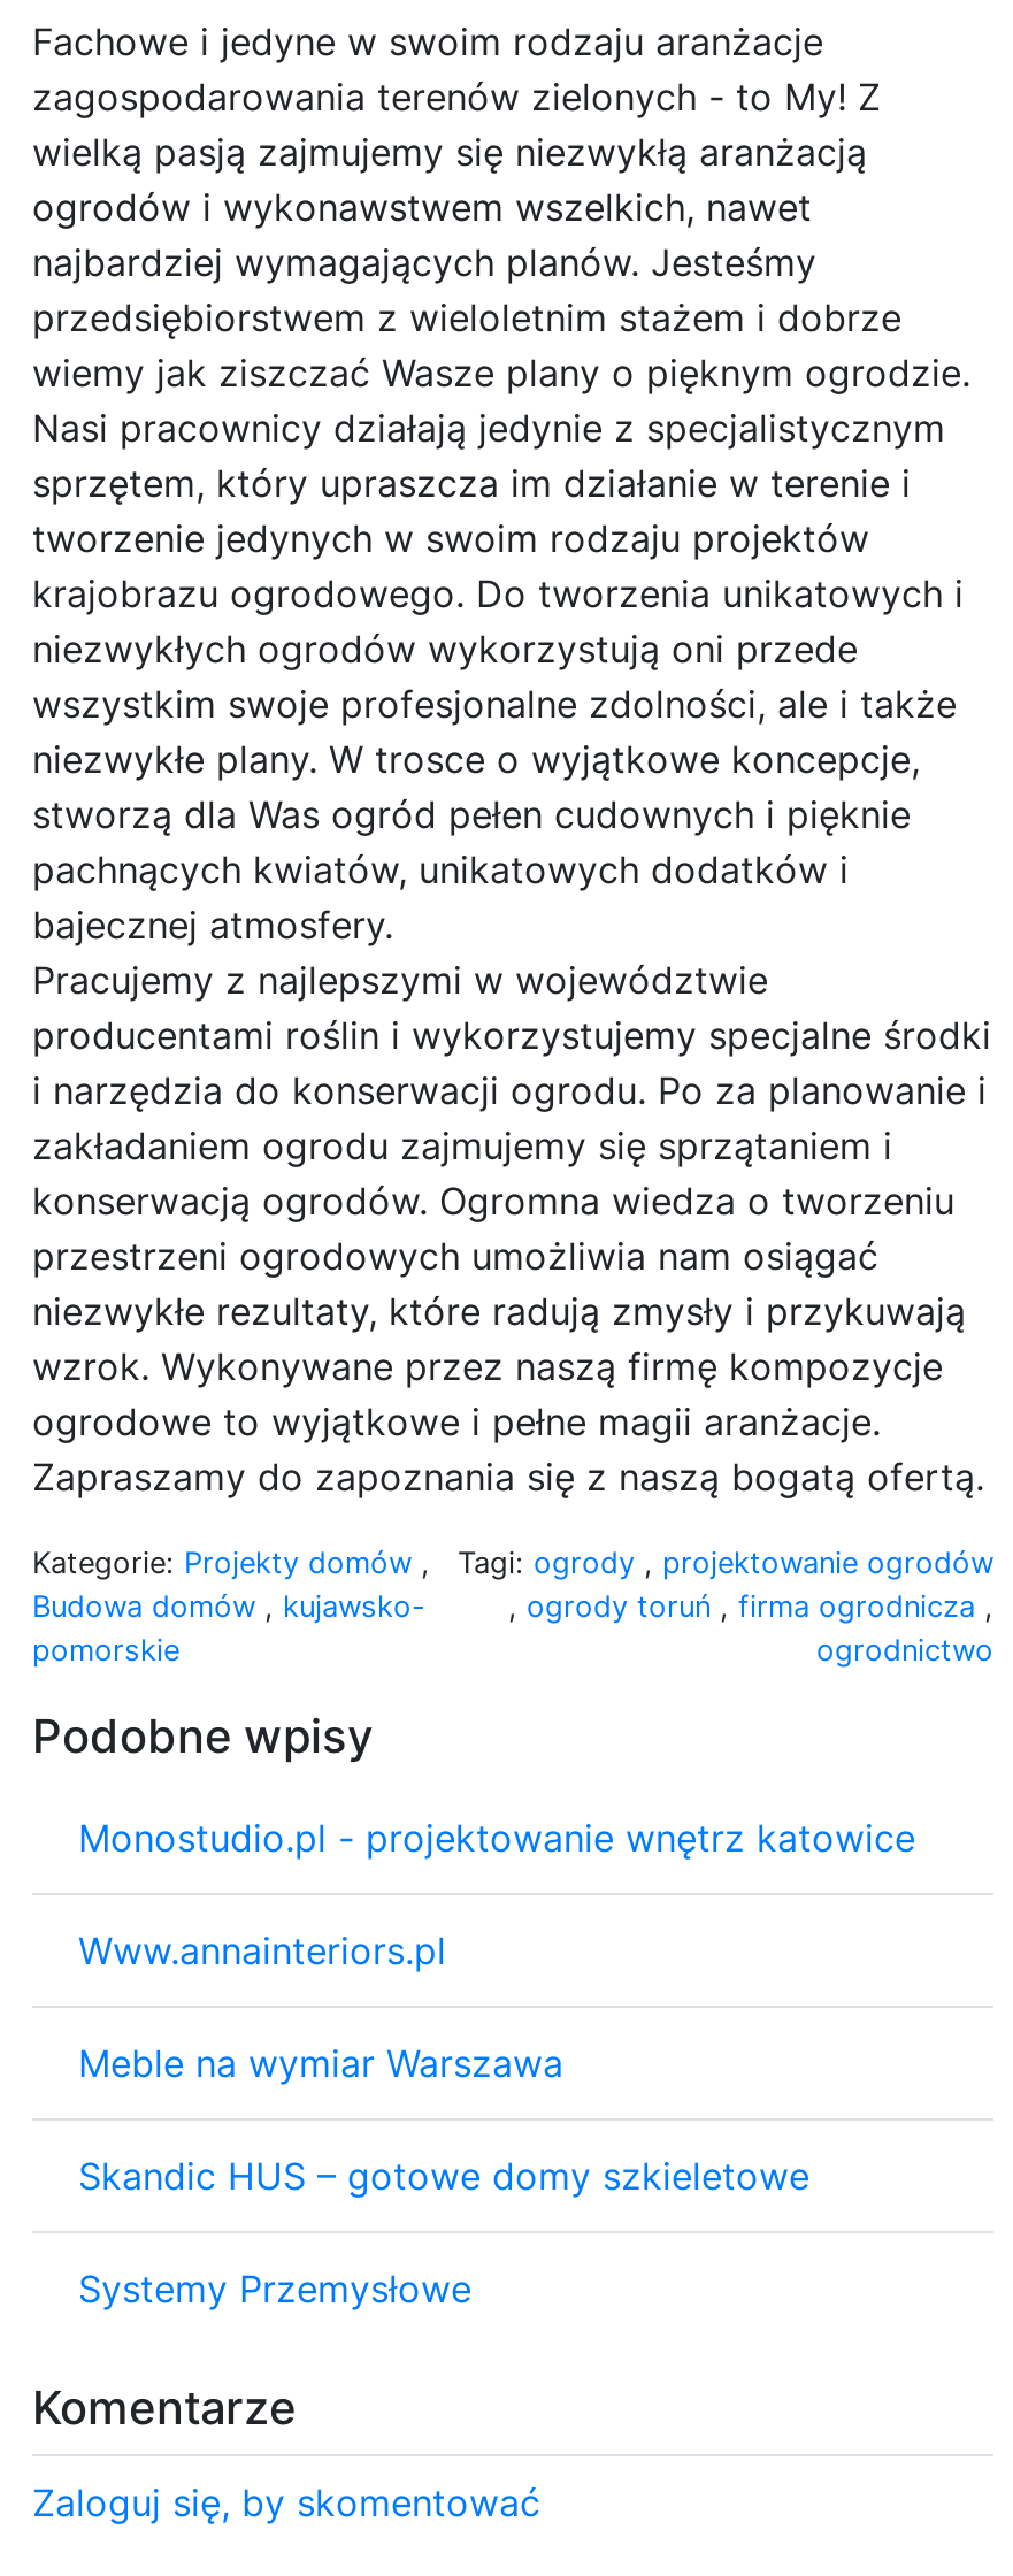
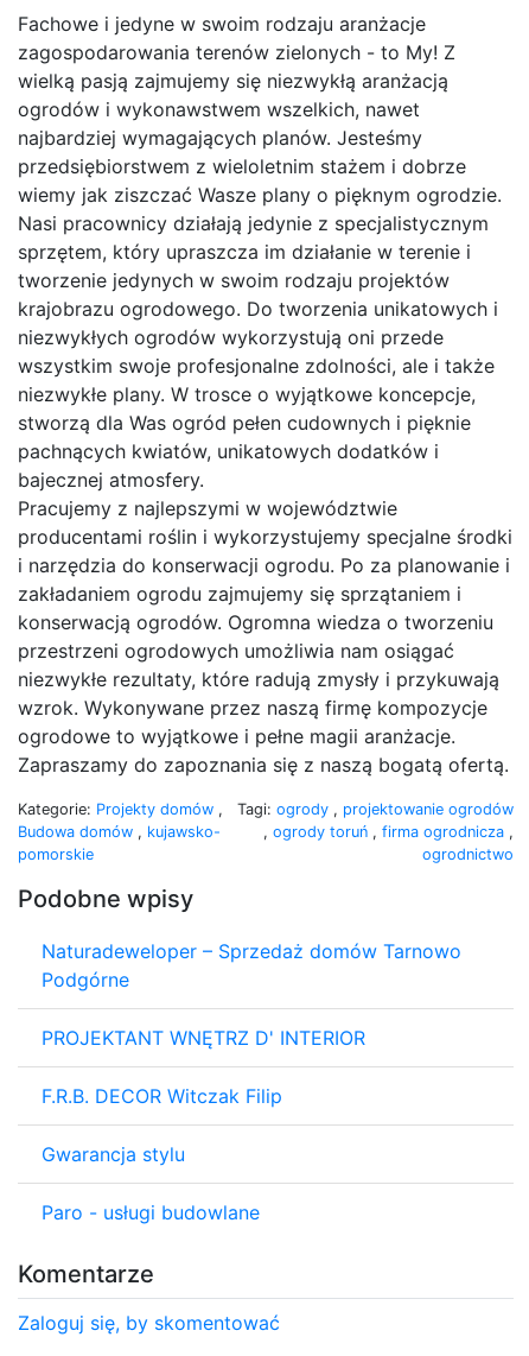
- Monostudio.pl - projektowanie wnętrz katowice
+ Naturadeweloper – Sprzedaż domów Tarnowo
+ Podgórne

- Www.annainteriors.pl
+ PROJEKTANT WNĘTRZ D' INTERIOR

- Meble na wymiar Warszawa
+ F.R.B. DECOR Witczak Filip

- Skandic HUS – gotowe domy szkieletowe
+ Gwarancja stylu

- Systemy Przemysłowe
+ Paro - usługi budowlane
